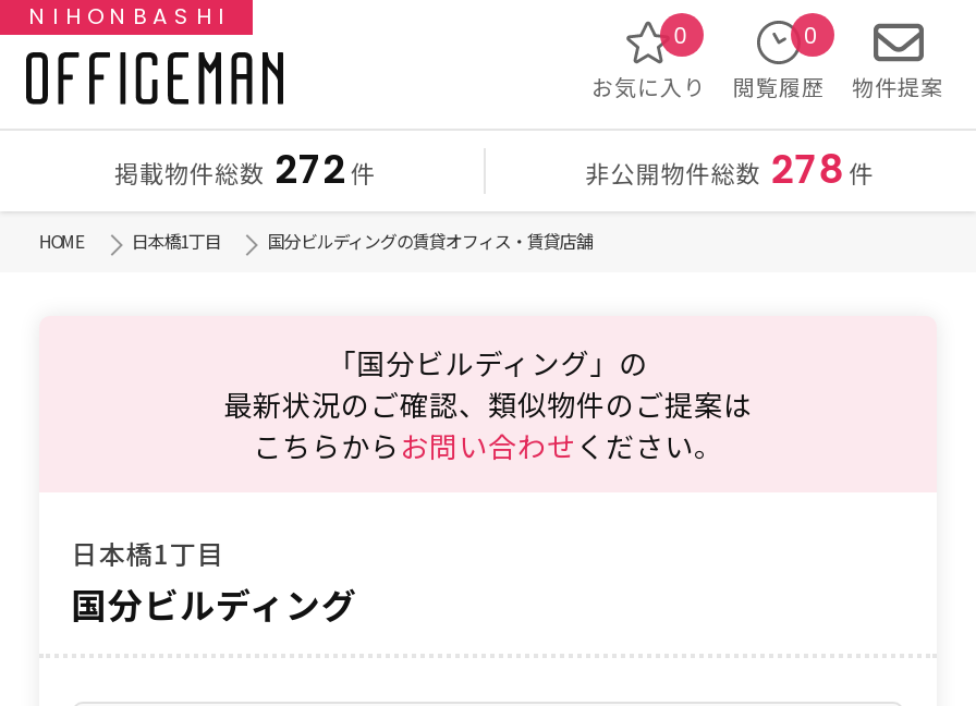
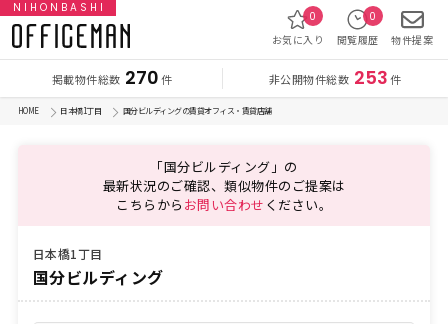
- 掲載物件総数 272 件
+ 掲載物件総数 270 件

- 非公開物件総数 278 件
+ 非公開物件総数 253 件
